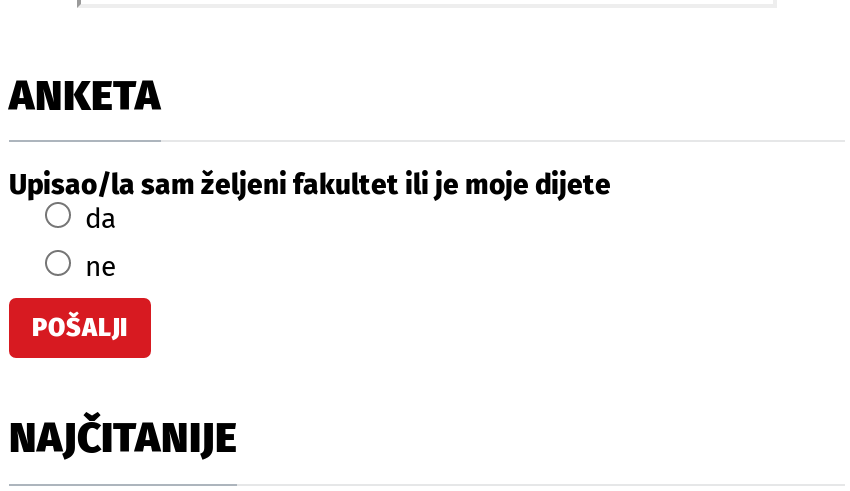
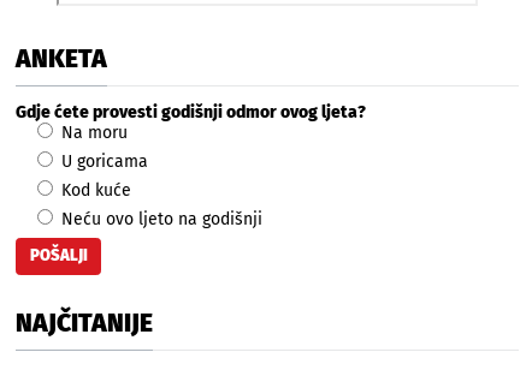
- Upisao/la sam željeni fakultet ili je moje dijete
- da
- ne
+ Gdje ćete provesti godišnji odmor ovog ljeta?
+ Na moru
+ U goricama
+ Kod kuće
+ Neću ovo ljeto na godišnji
